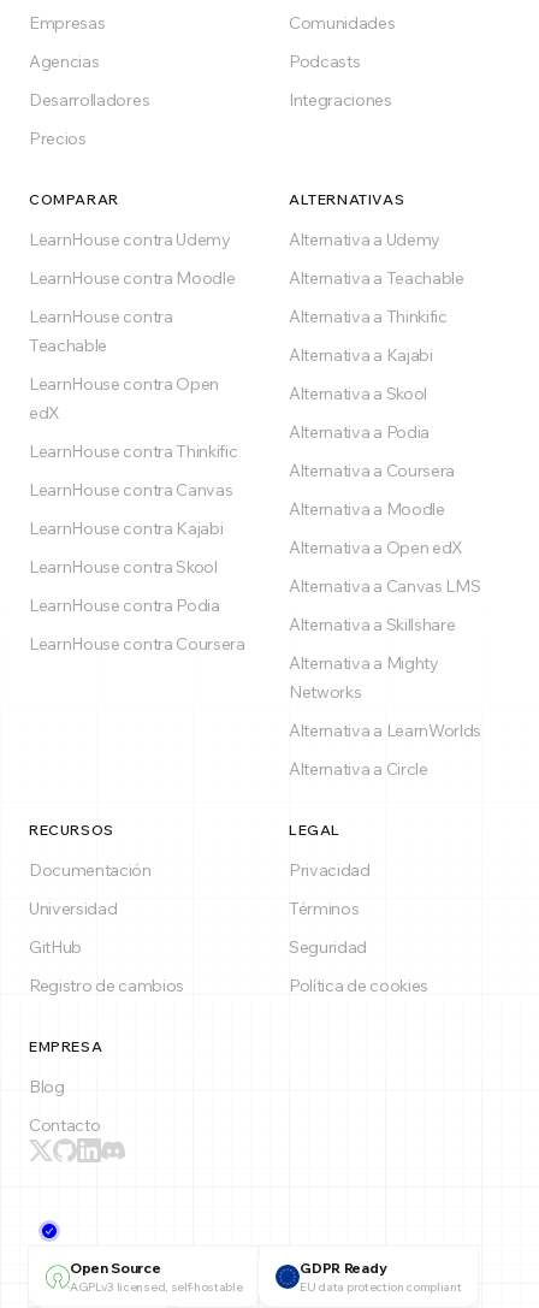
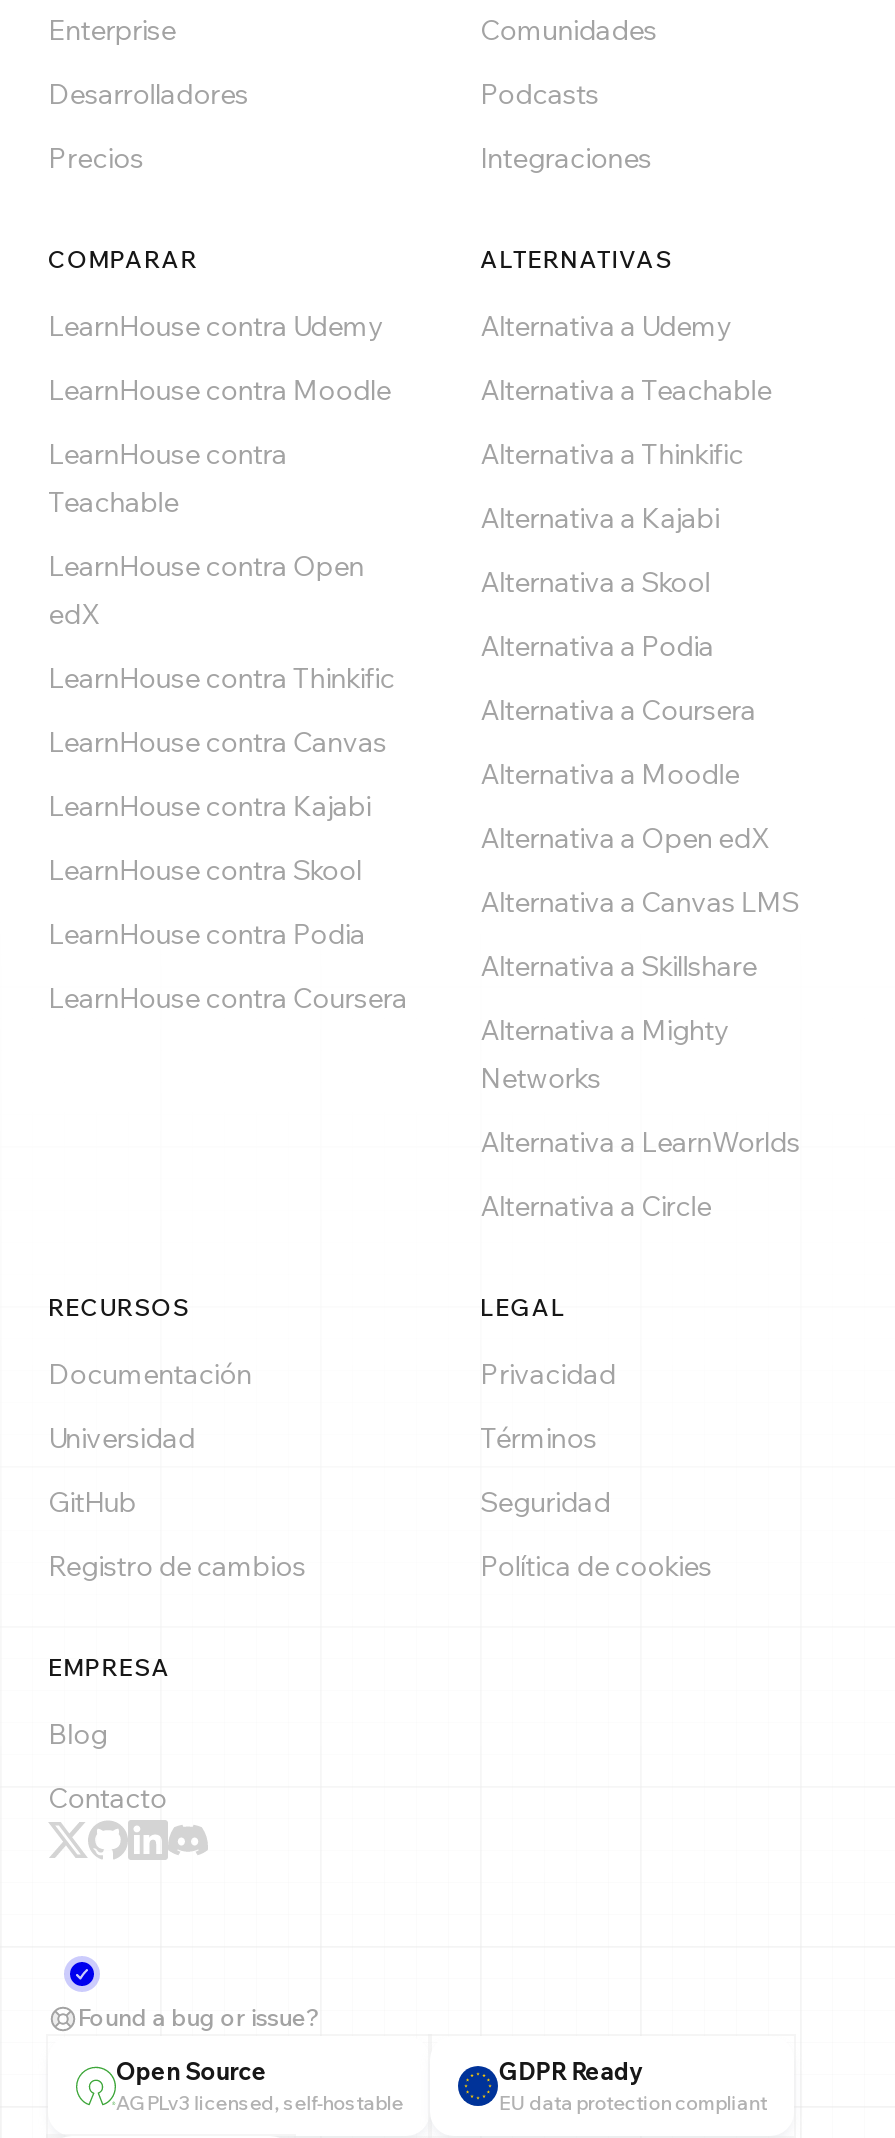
- Empresas
- Agencias
+ Enterprise

moved up: Desarrolladores | Precios

moved up: COMPARAR | LearnHouse contra Udemy | LearnHouse contra Moodle | ... | Blog | Contacto

+ Found a bug or issue?
